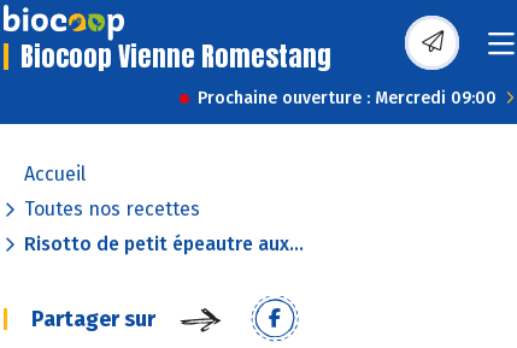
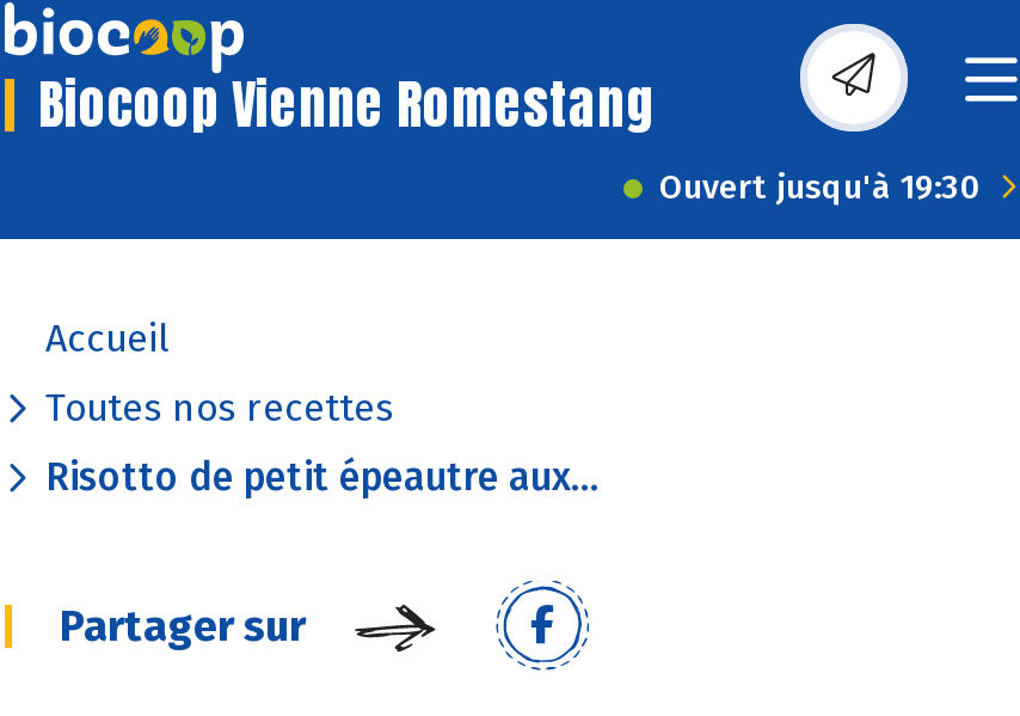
- Prochaine ouverture : Mercredi 09:00
+ Ouvert jusqu'à 19:30
